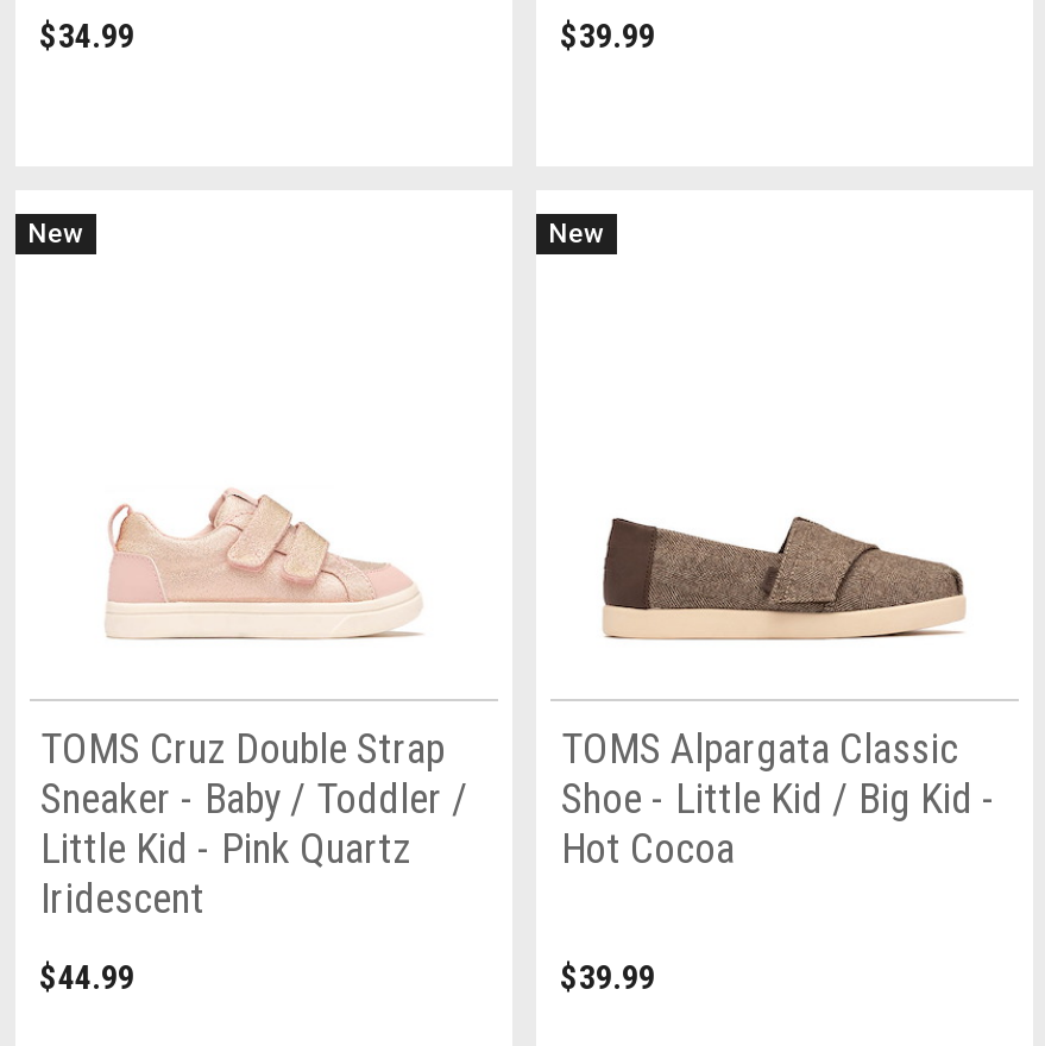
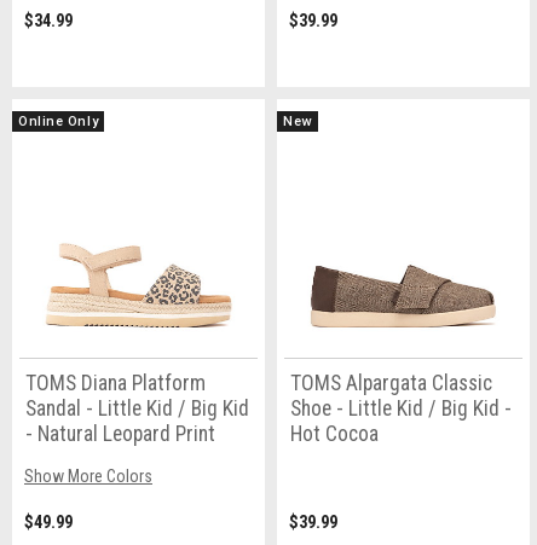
- New
+ Online Only

- [image]
- TOMS Cruz Double Strap
- Sneaker - Baby / Toddler /
- Little Kid - Pink Quartz
- Iridescent
- $44.99
+ [image]
+ TOMS Diana Platform
+ Sandal - Little Kid / Big Kid
+ - Natural Leopard Print
+ Show More Colors
+ $49.99
